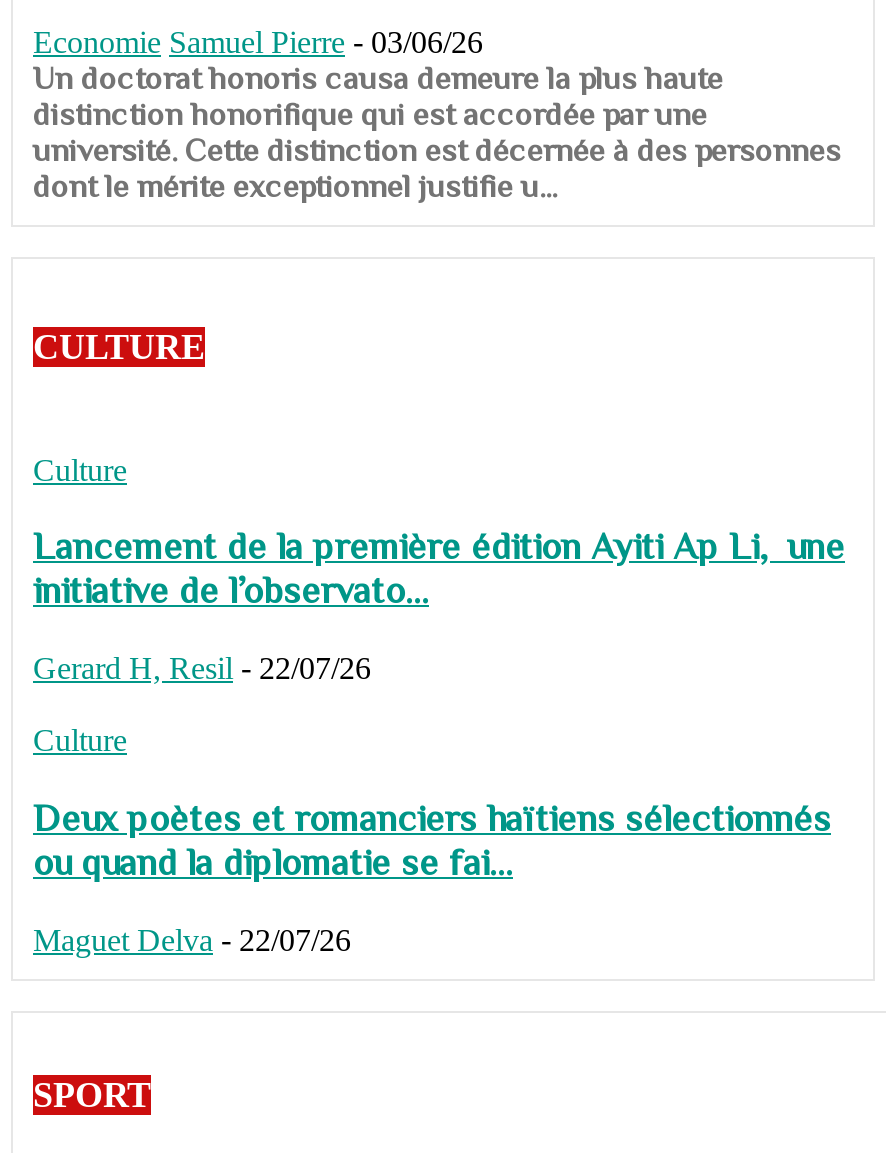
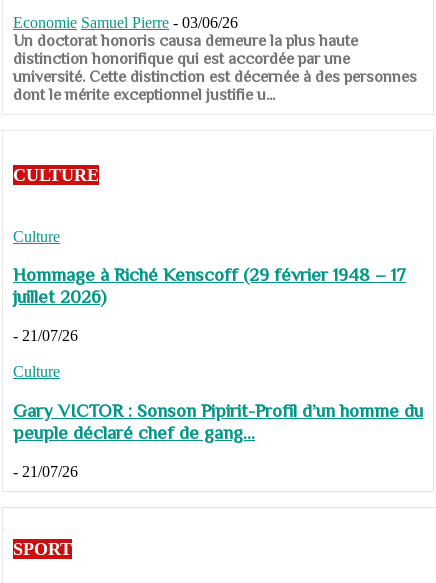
- Lancement de la première édition Ayiti Ap Li, une
- initiative de l’observato...
+ Hommage à Riché Kenscoff (29 février 1948 – 17
+ juillet 2026)

- Gerard H, Resil - 22/07/26
+ - 21/07/26

- Deux poètes et romanciers haïtiens sélectionnés
- ou quand la diplomatie se fai...
+ Gary VICTOR : Sonson Pipirit-Profil d’un homme du
+ peuple déclaré chef de gang...

- Maguet Delva - 22/07/26
+ - 21/07/26
